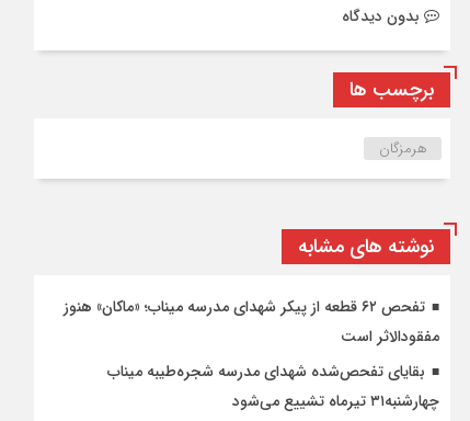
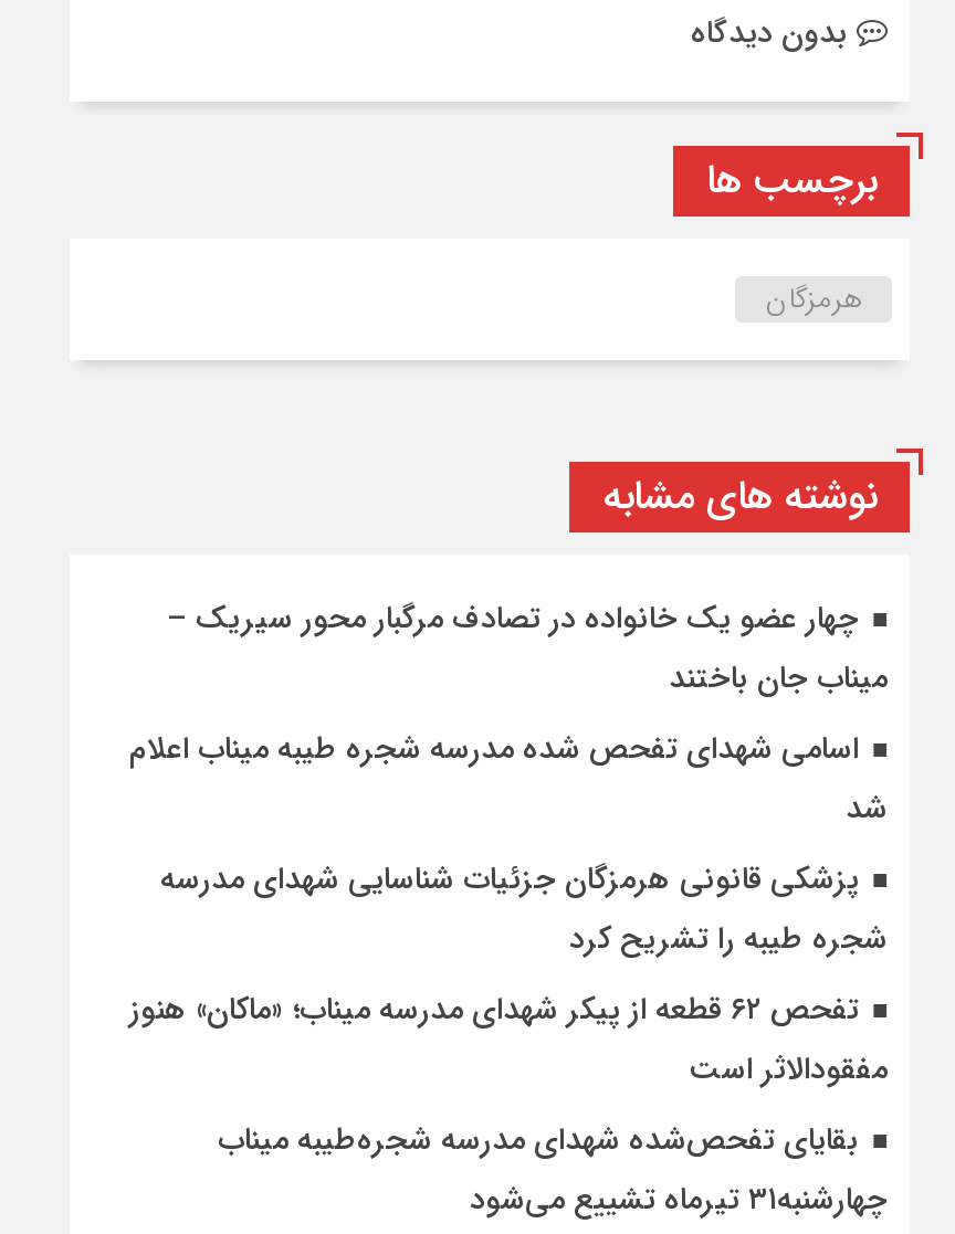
+ چهار عضو یک خانواده در تصادف مرگبار محور سیریک –
+ میناب جان باختند
+ اسامی شهدای تفحص شده مدرسه شجره طیبه میناب اعلام
+ شد
+ پزشکی قانونی هرمزگان جزئیات شناسایی شهدای مدرسه
+ شجره طیبه را تشریح کرد
